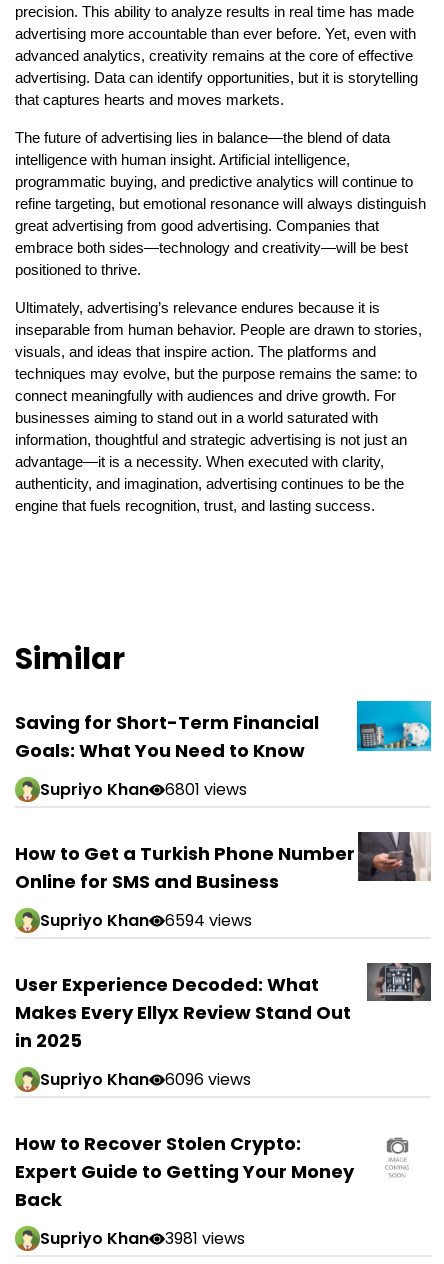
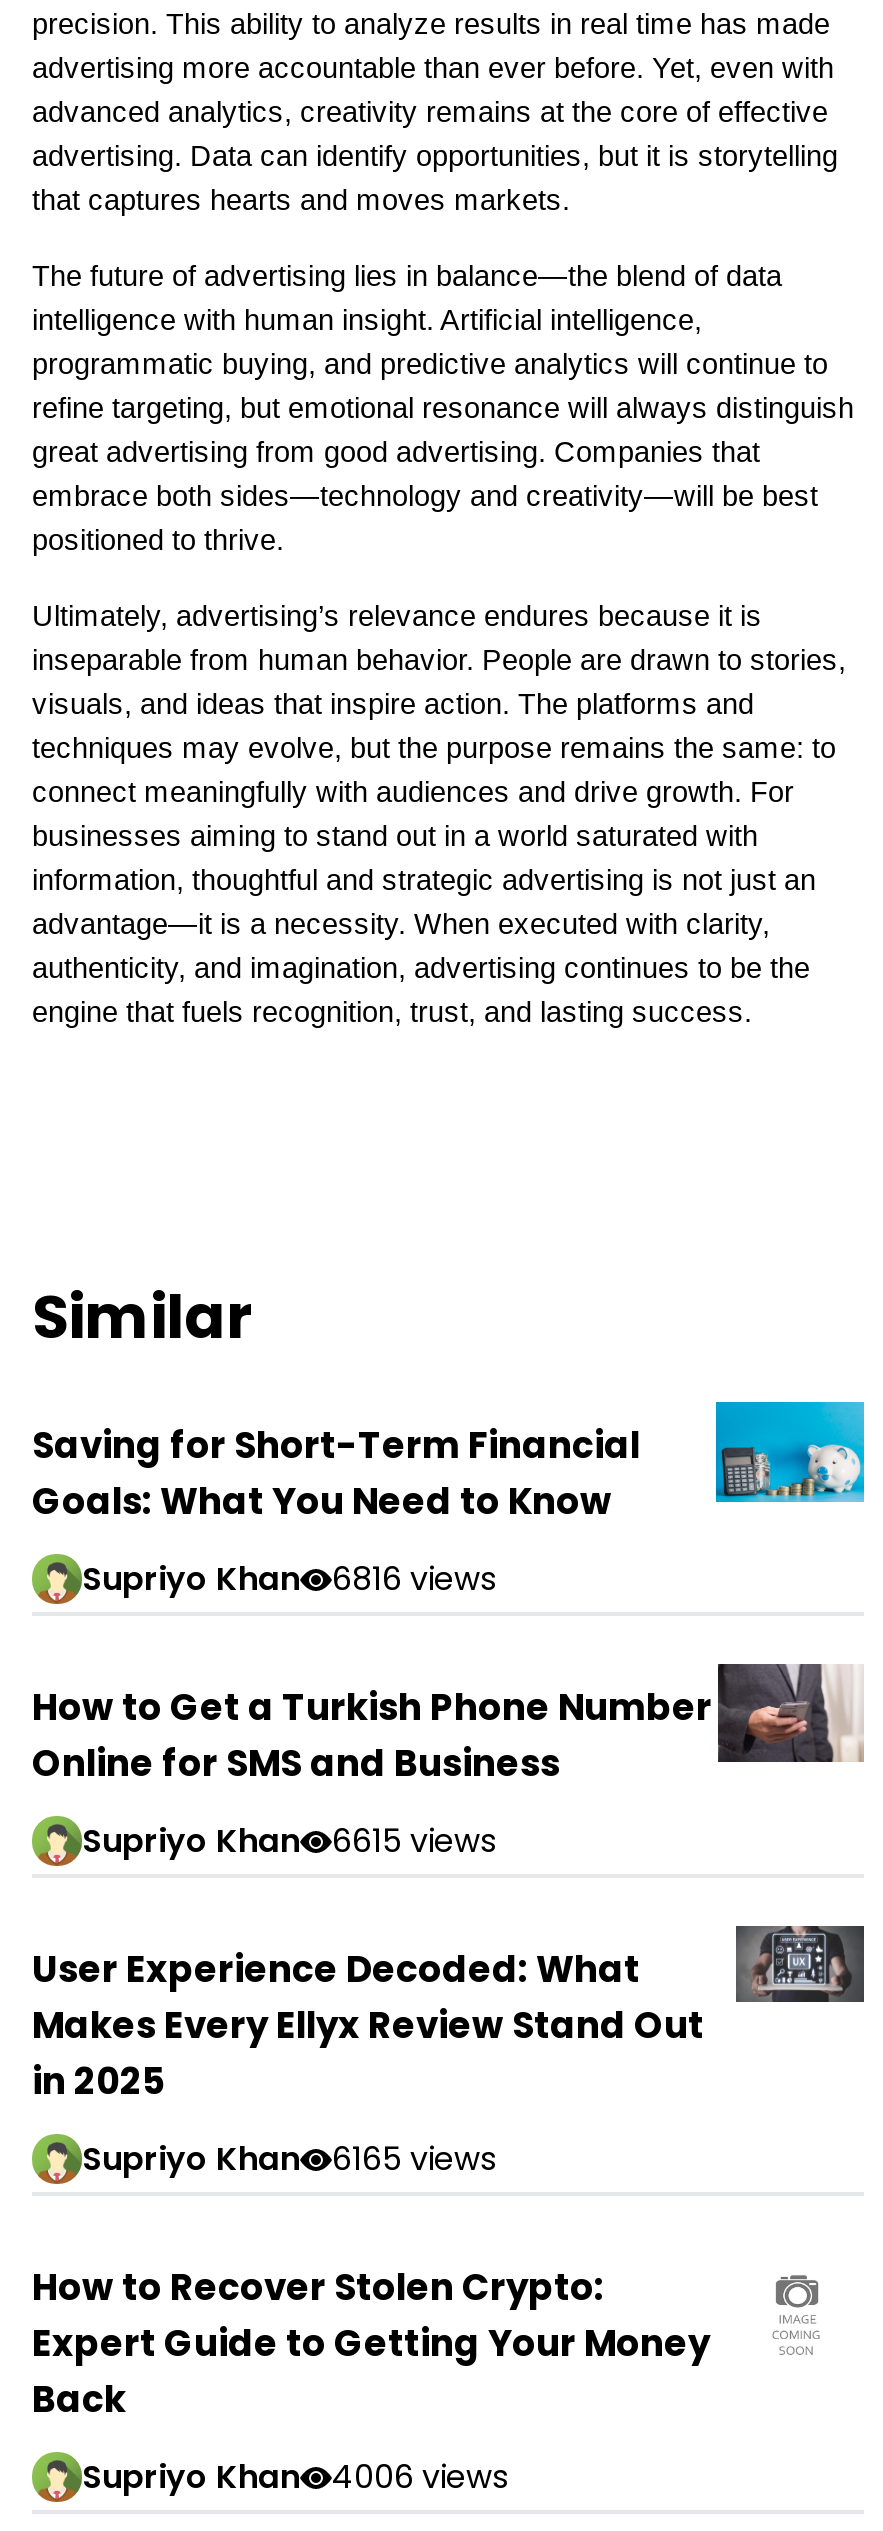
- Supriyo Khan 6801 views
+ Supriyo Khan 6816 views

- Supriyo Khan 6594 views
+ Supriyo Khan 6615 views

- Supriyo Khan 6096 views
+ Supriyo Khan 6165 views

- Supriyo Khan 3981 views
+ Supriyo Khan 4006 views
